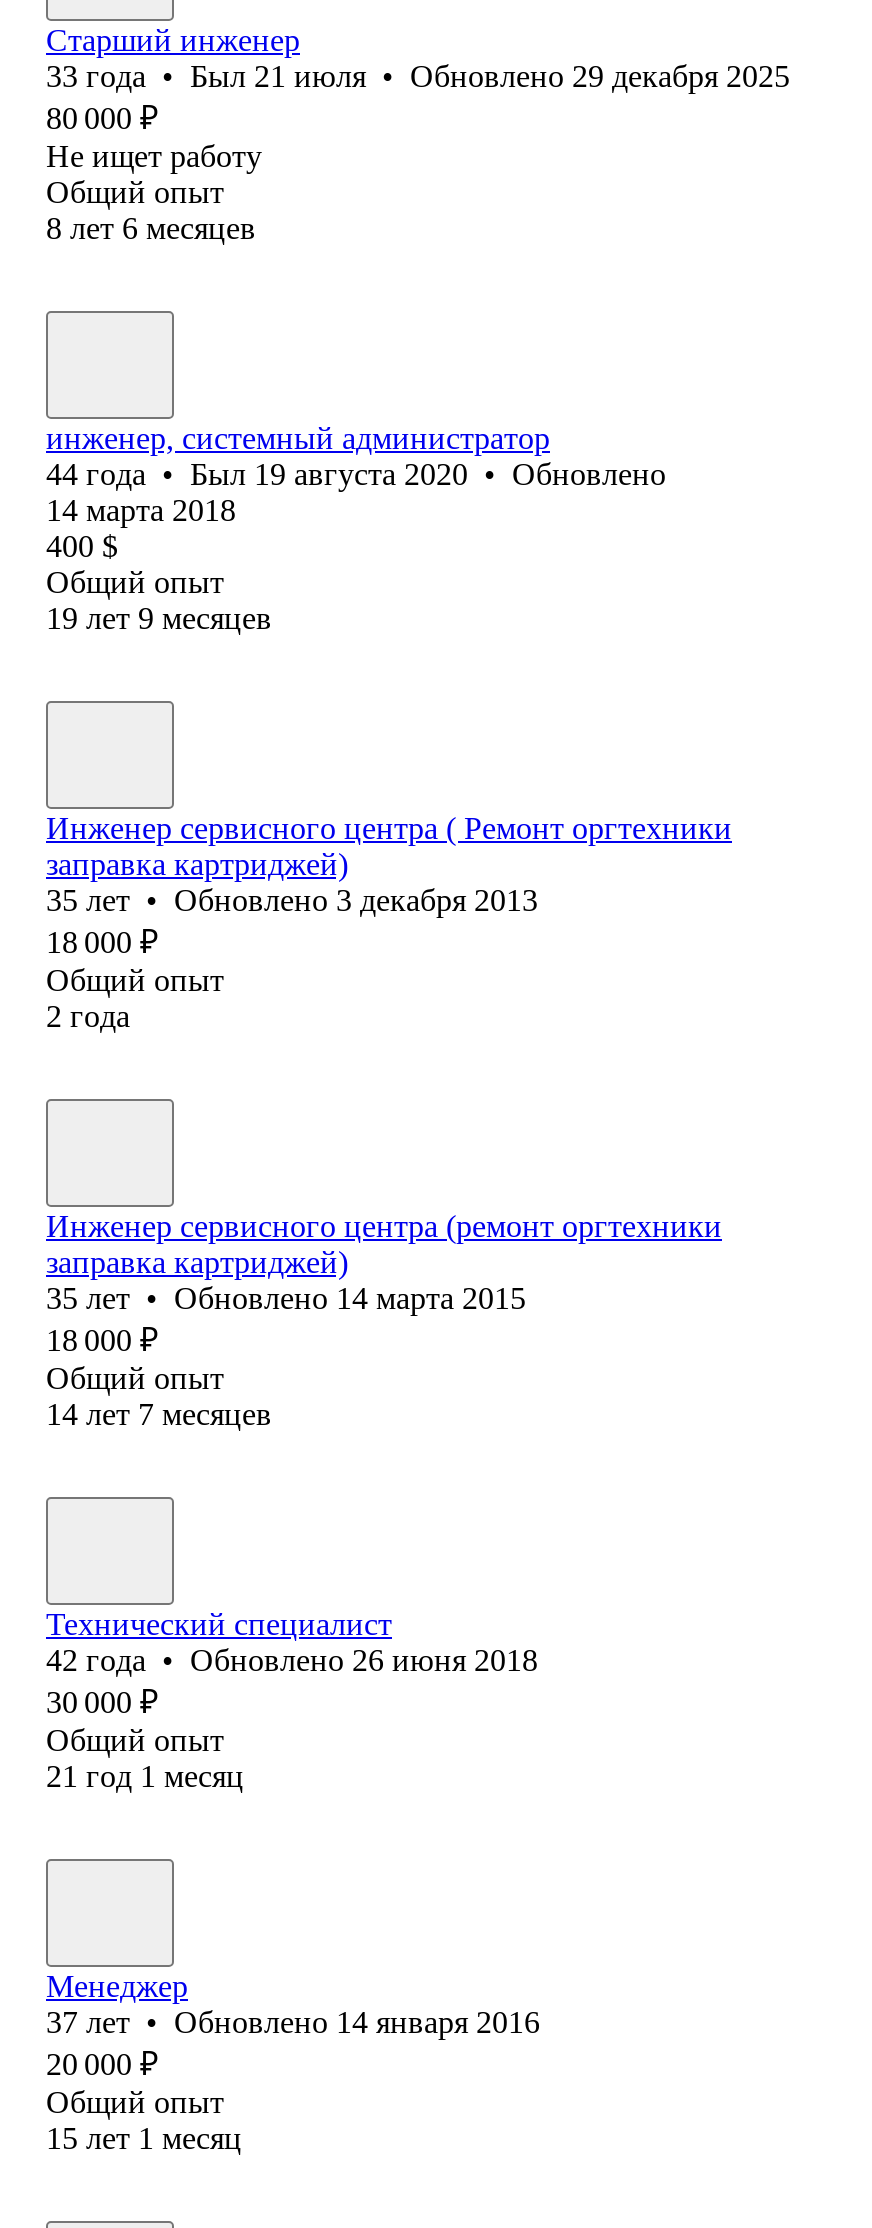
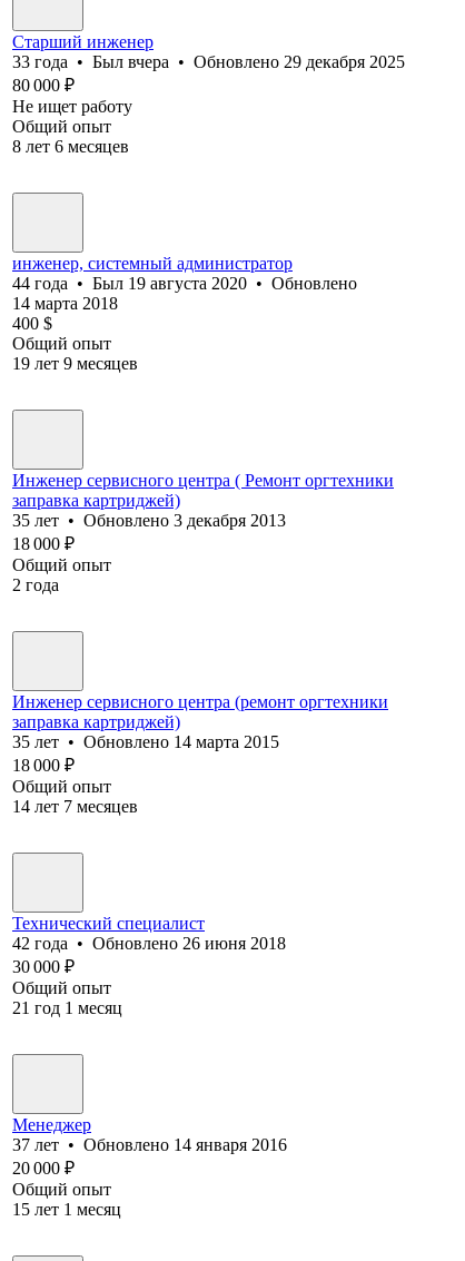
- 33 года • Был 21 июля • Обновлено 29 декабря 2025
+ 33 года • Был вчера • Обновлено 29 декабря 2025
